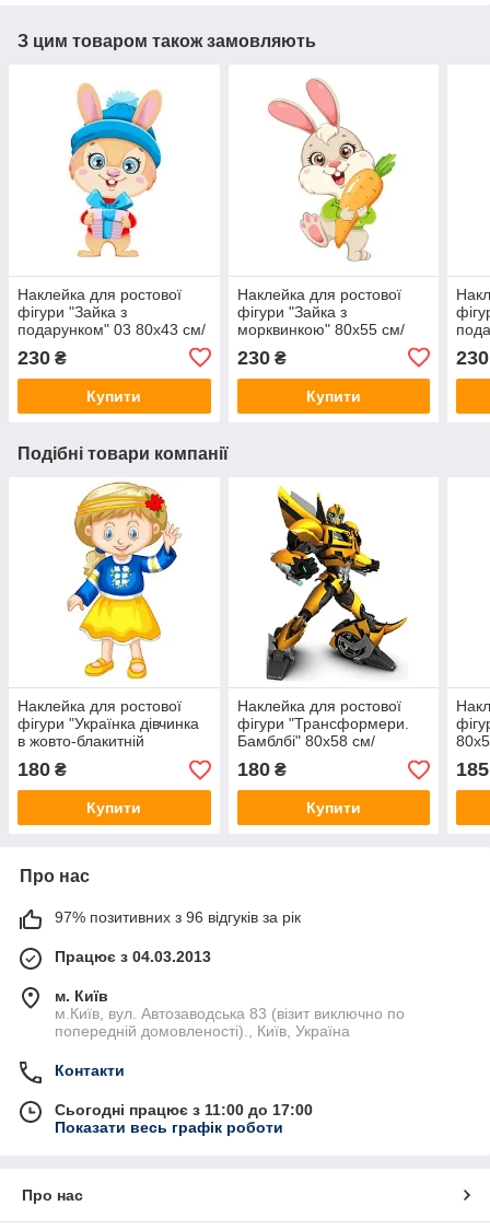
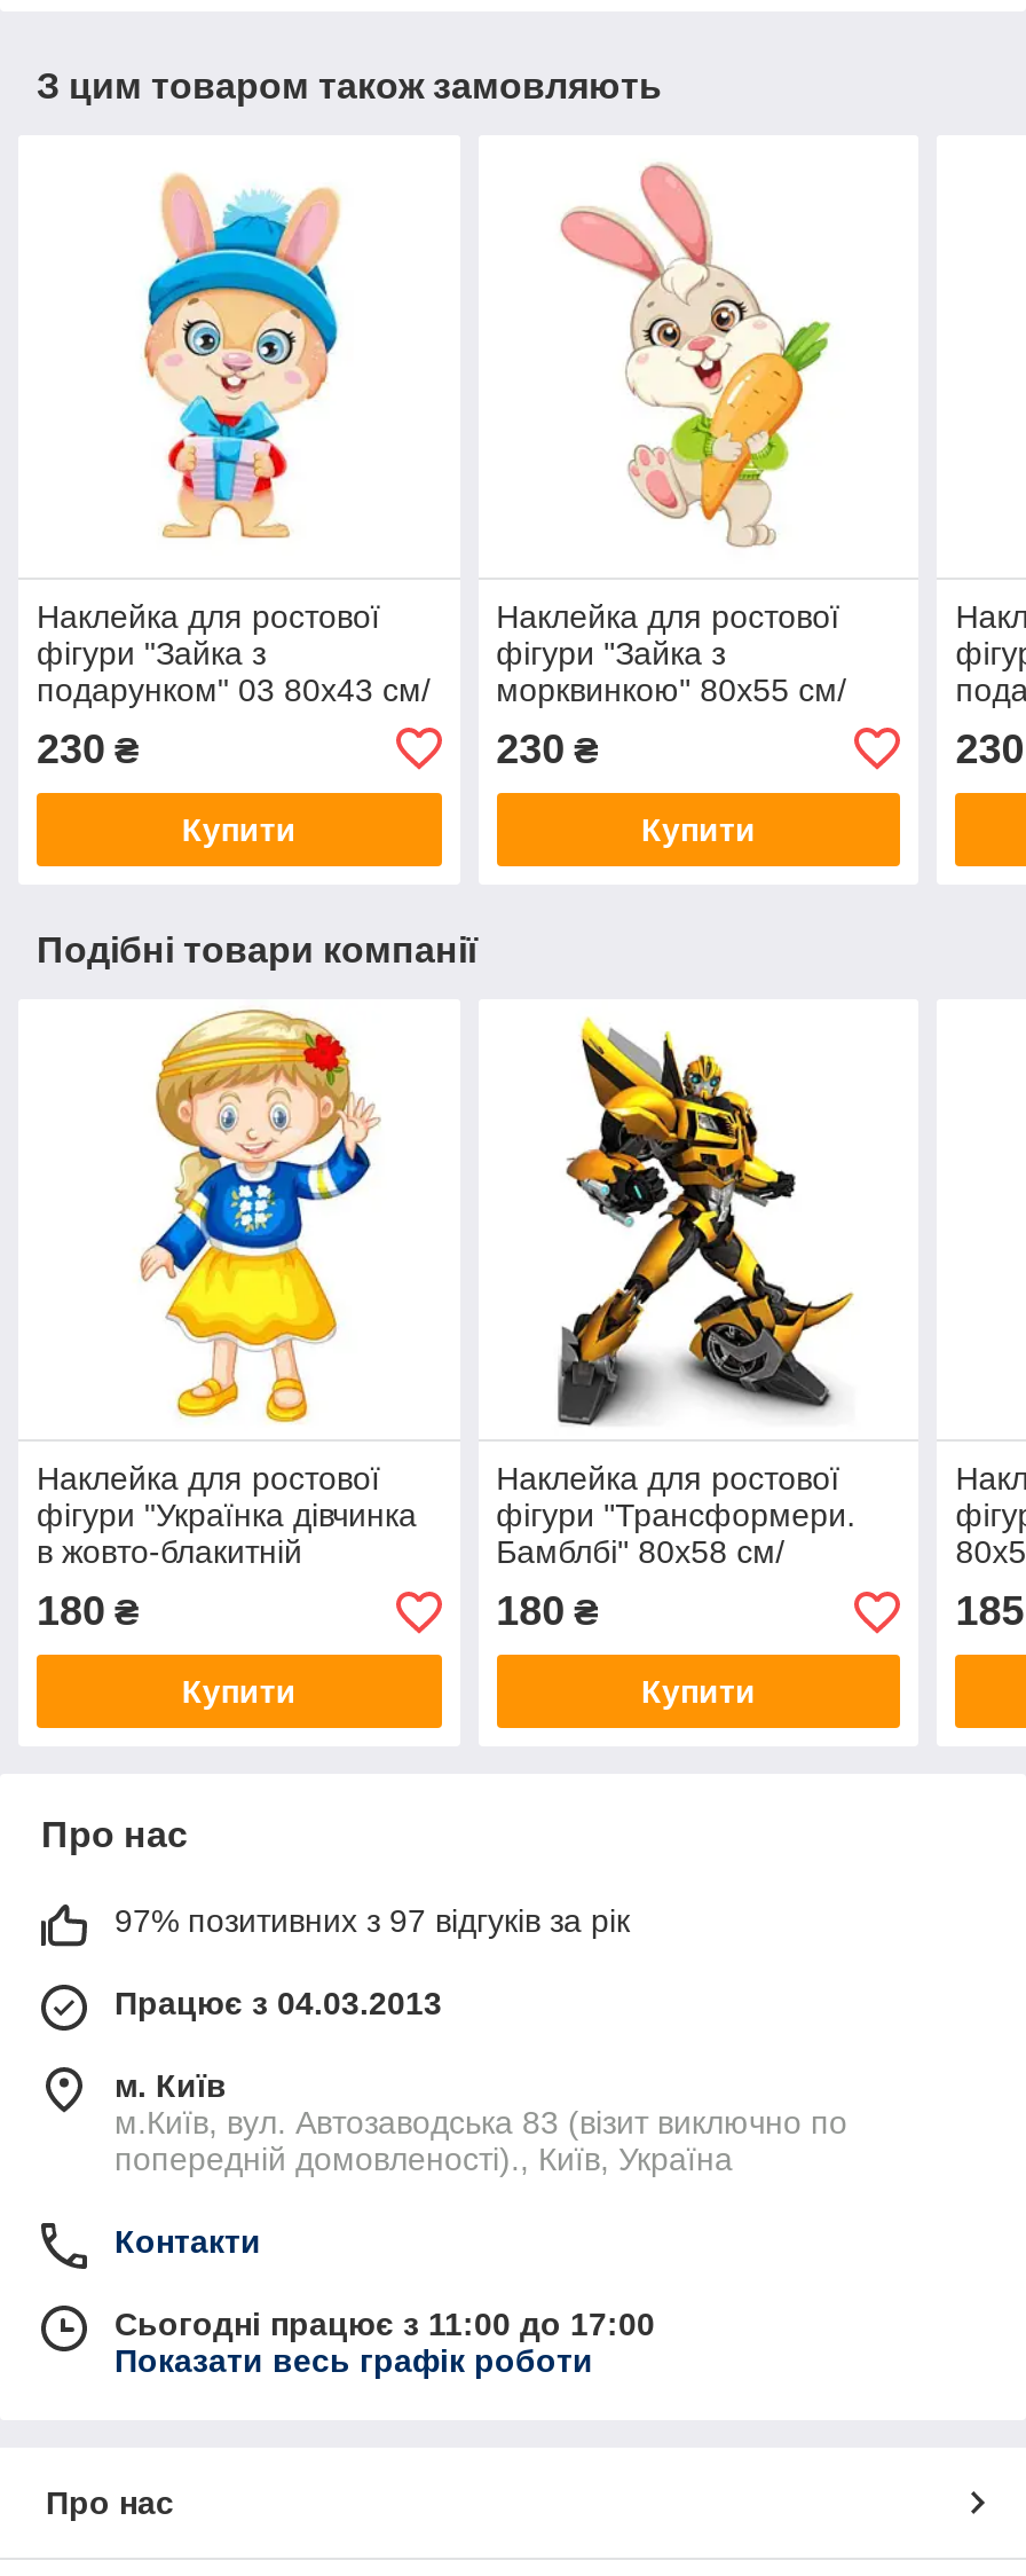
- 97% позитивних з 96 відгуків за рік
+ 97% позитивних з 97 відгуків за рік
